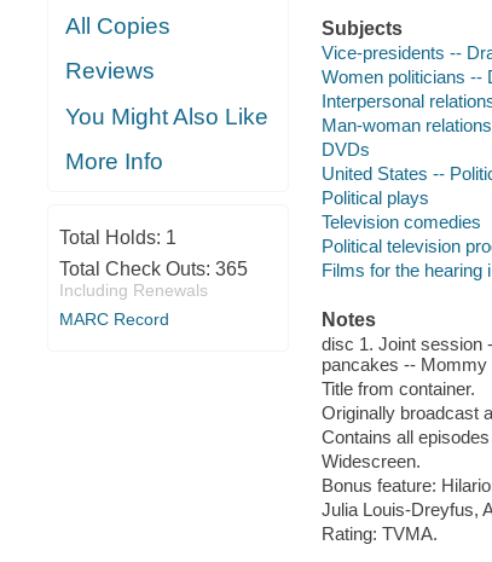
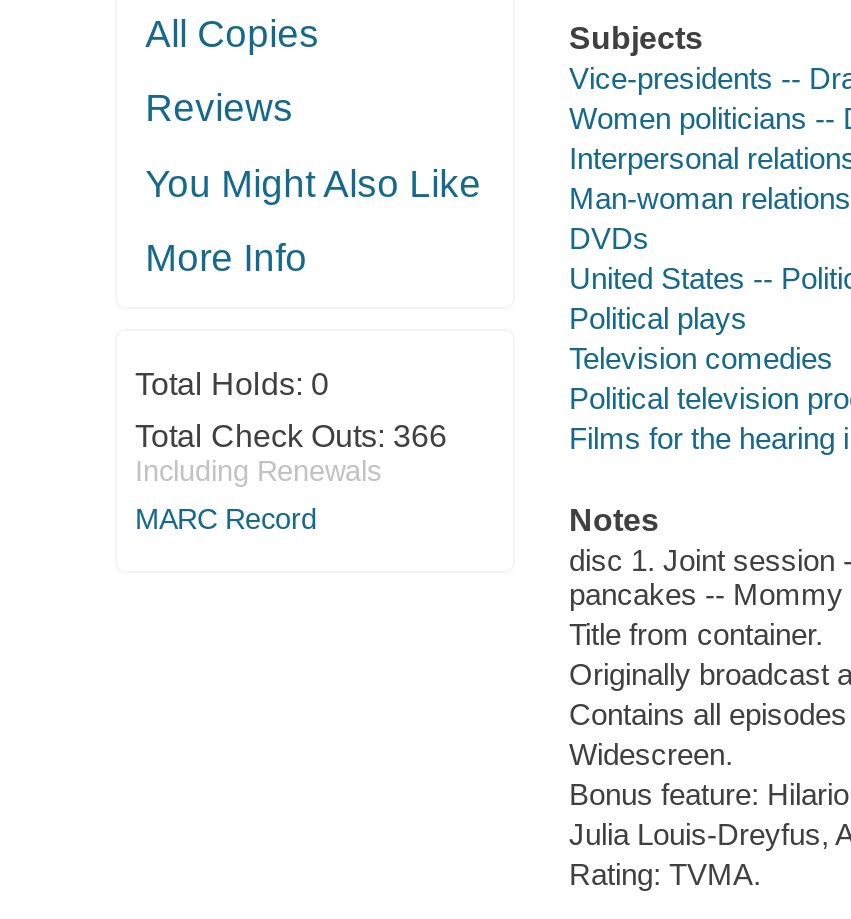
- Total Holds: 1
+ Total Holds: 0

- Total Check Outs: 365
+ Total Check Outs: 366
